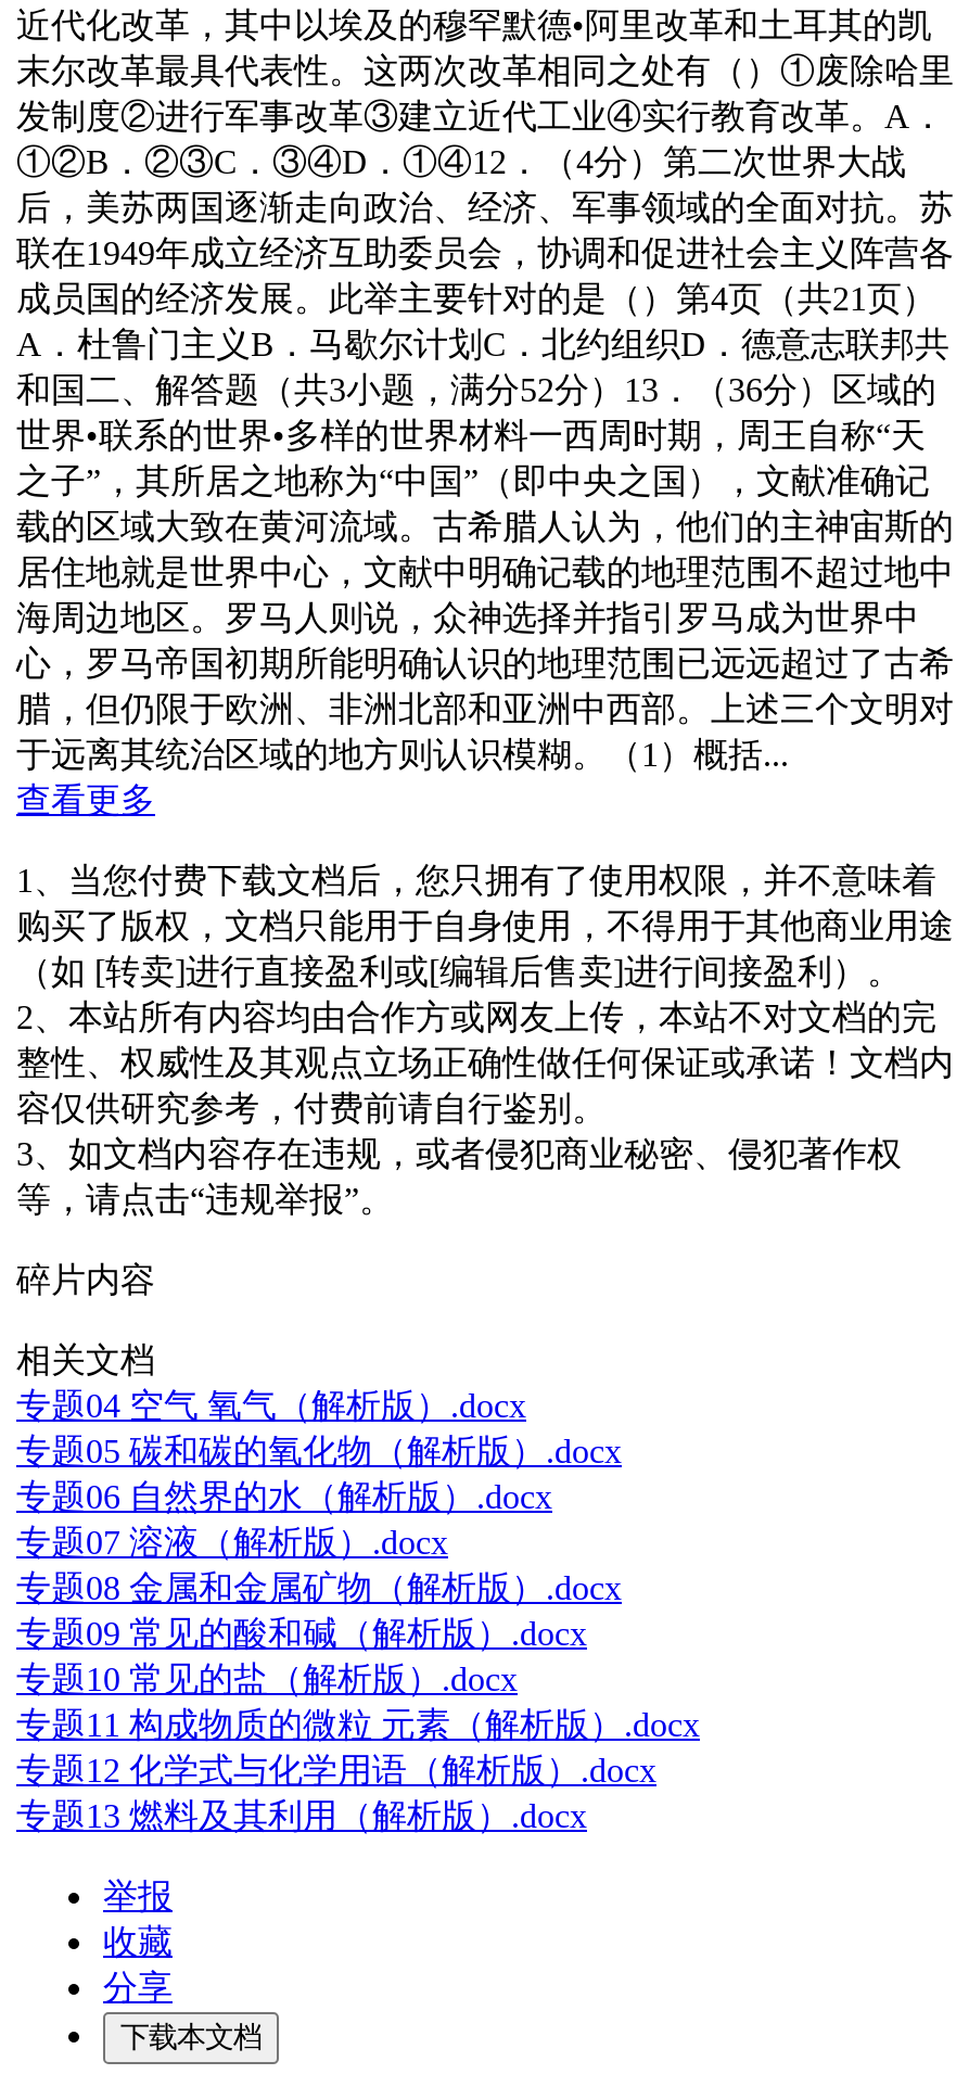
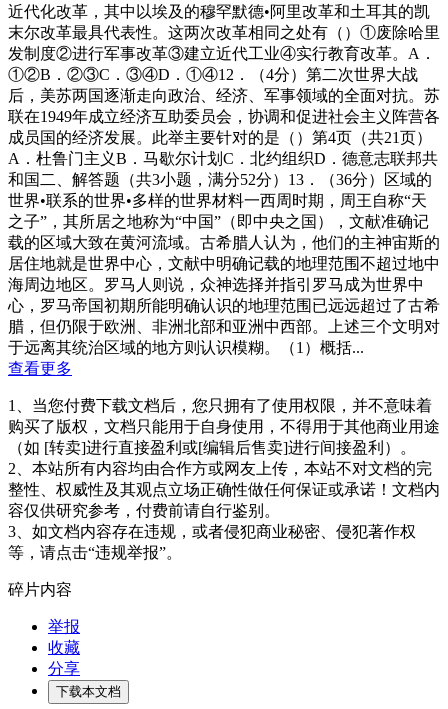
- 相关文档
- 专题04 空气 氧气（解析版）.docx
- 专题05 碳和碳的氧化物（解析版）.docx
- 专题06 自然界的水（解析版）.docx
- 专题07 溶液（解析版）.docx
- 专题08 金属和金属矿物（解析版）.docx
- 专题09 常见的酸和碱（解析版）.docx
- 专题10 常见的盐（解析版）.docx
- 专题11 构成物质的微粒 元素（解析版）.docx
- 专题12 化学式与化学用语（解析版）.docx
- 专题13 燃料及其利用（解析版）.docx
